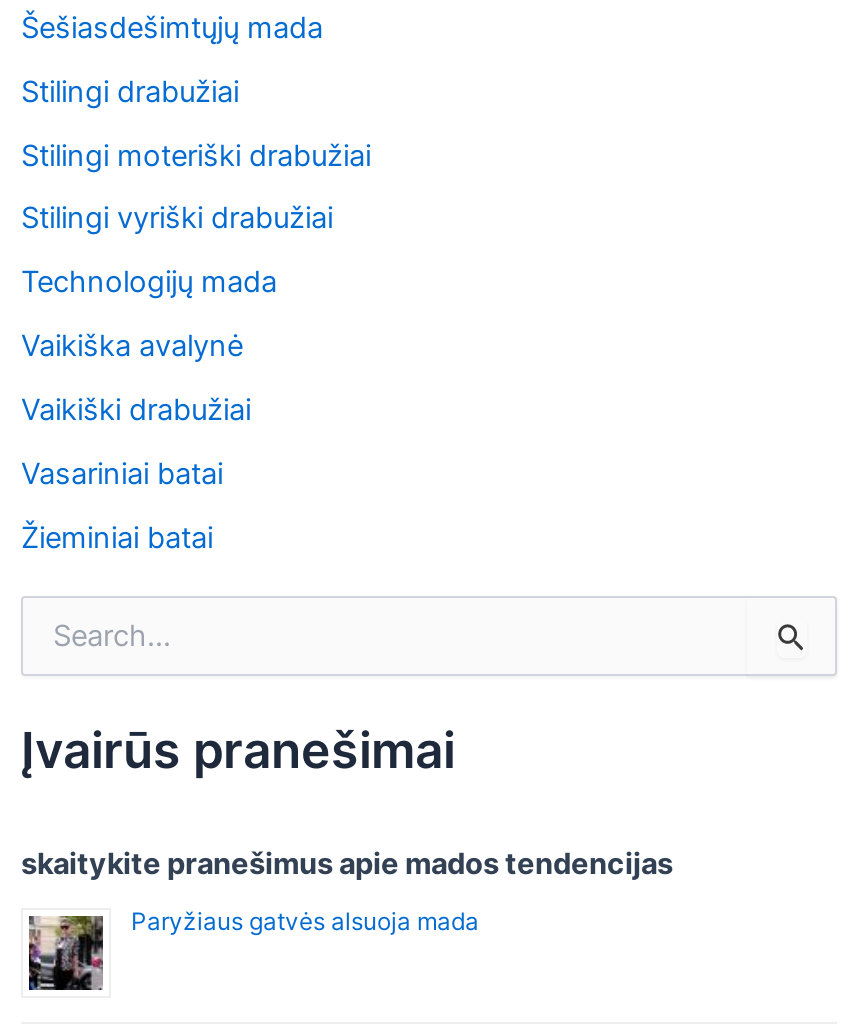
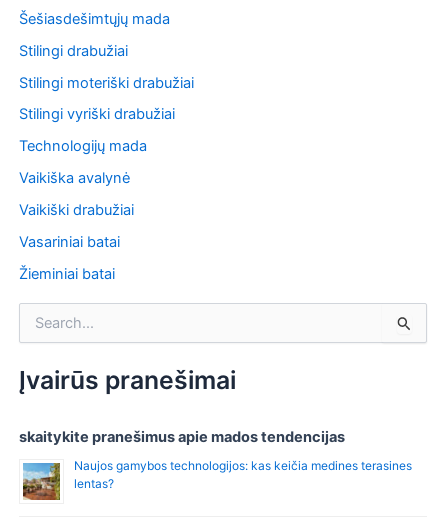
- [image]
- Paryžiaus gatvės alsuoja mada
+ [image]
+ Naujos gamybos technologijos: kas keičia medines terasines
+ lentas?
